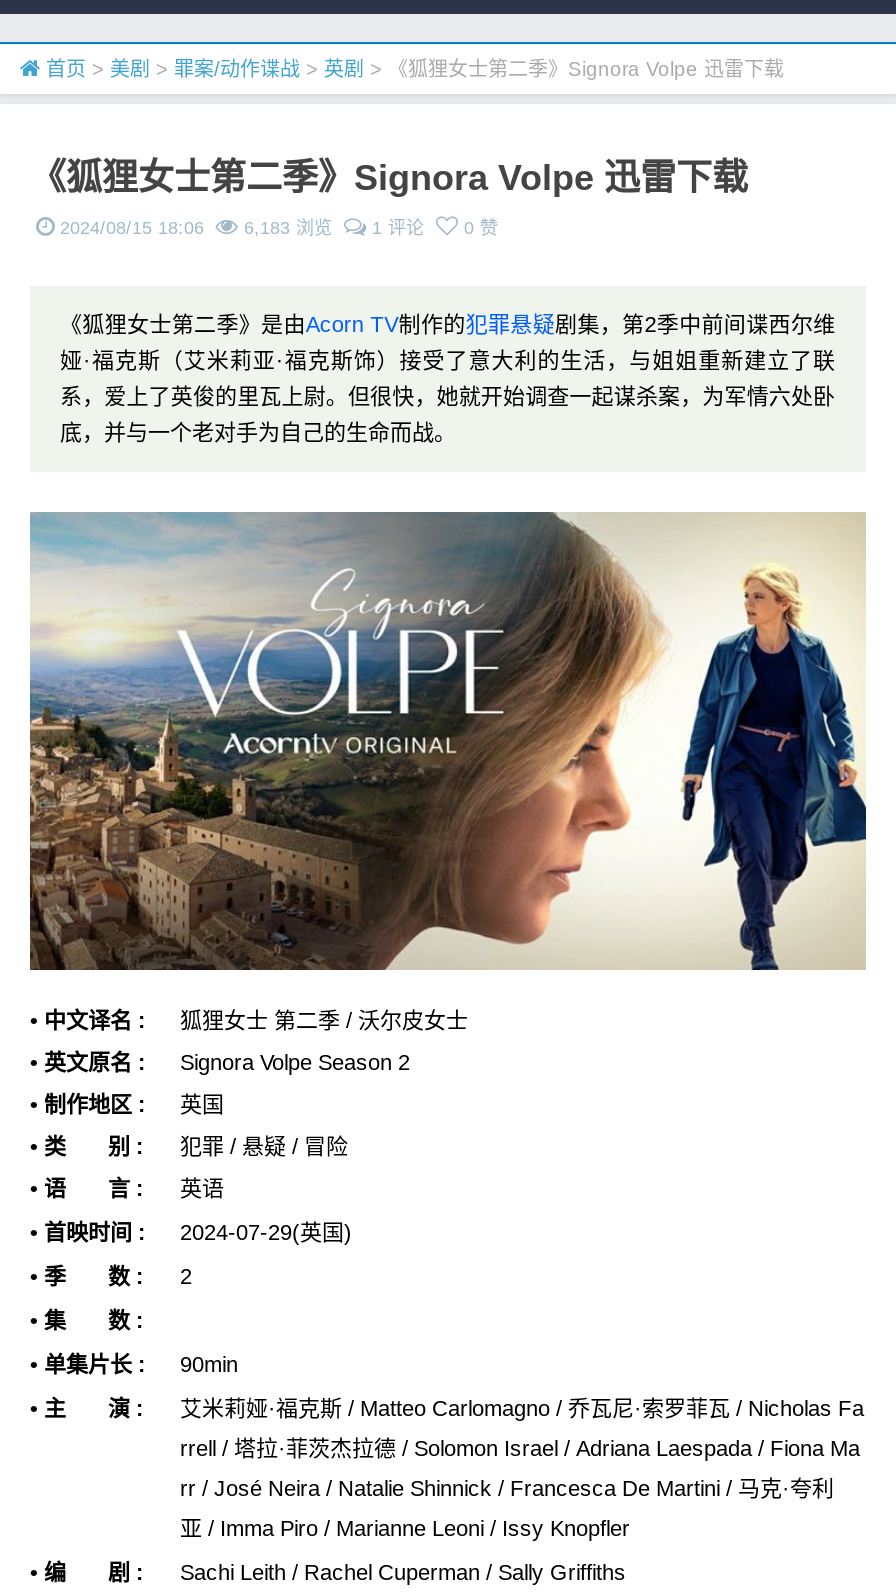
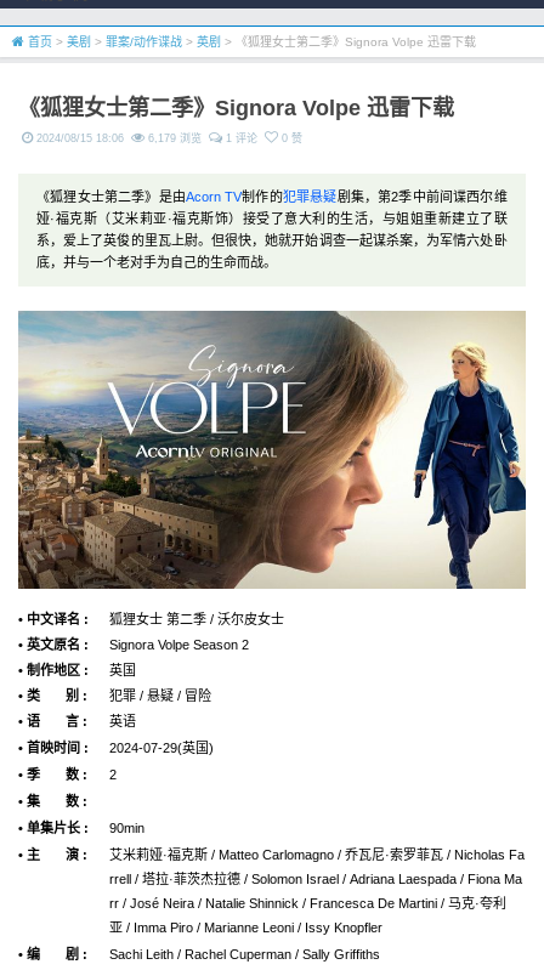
- 2024/08/15 18:06 6,183 浏览 1 评论 0 赞
+ 2024/08/15 18:06 6,179 浏览 1 评论 0 赞
